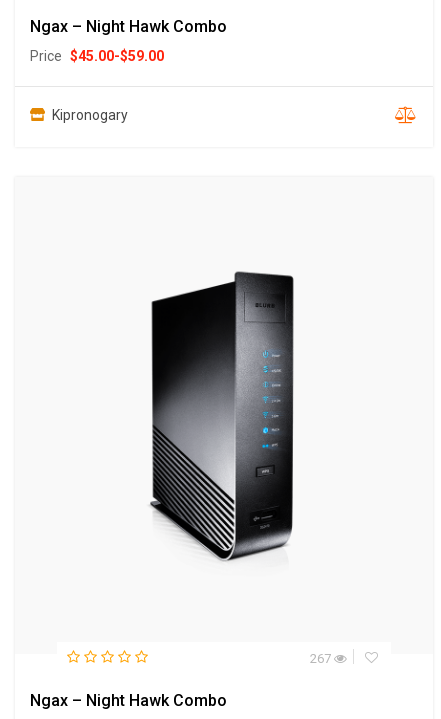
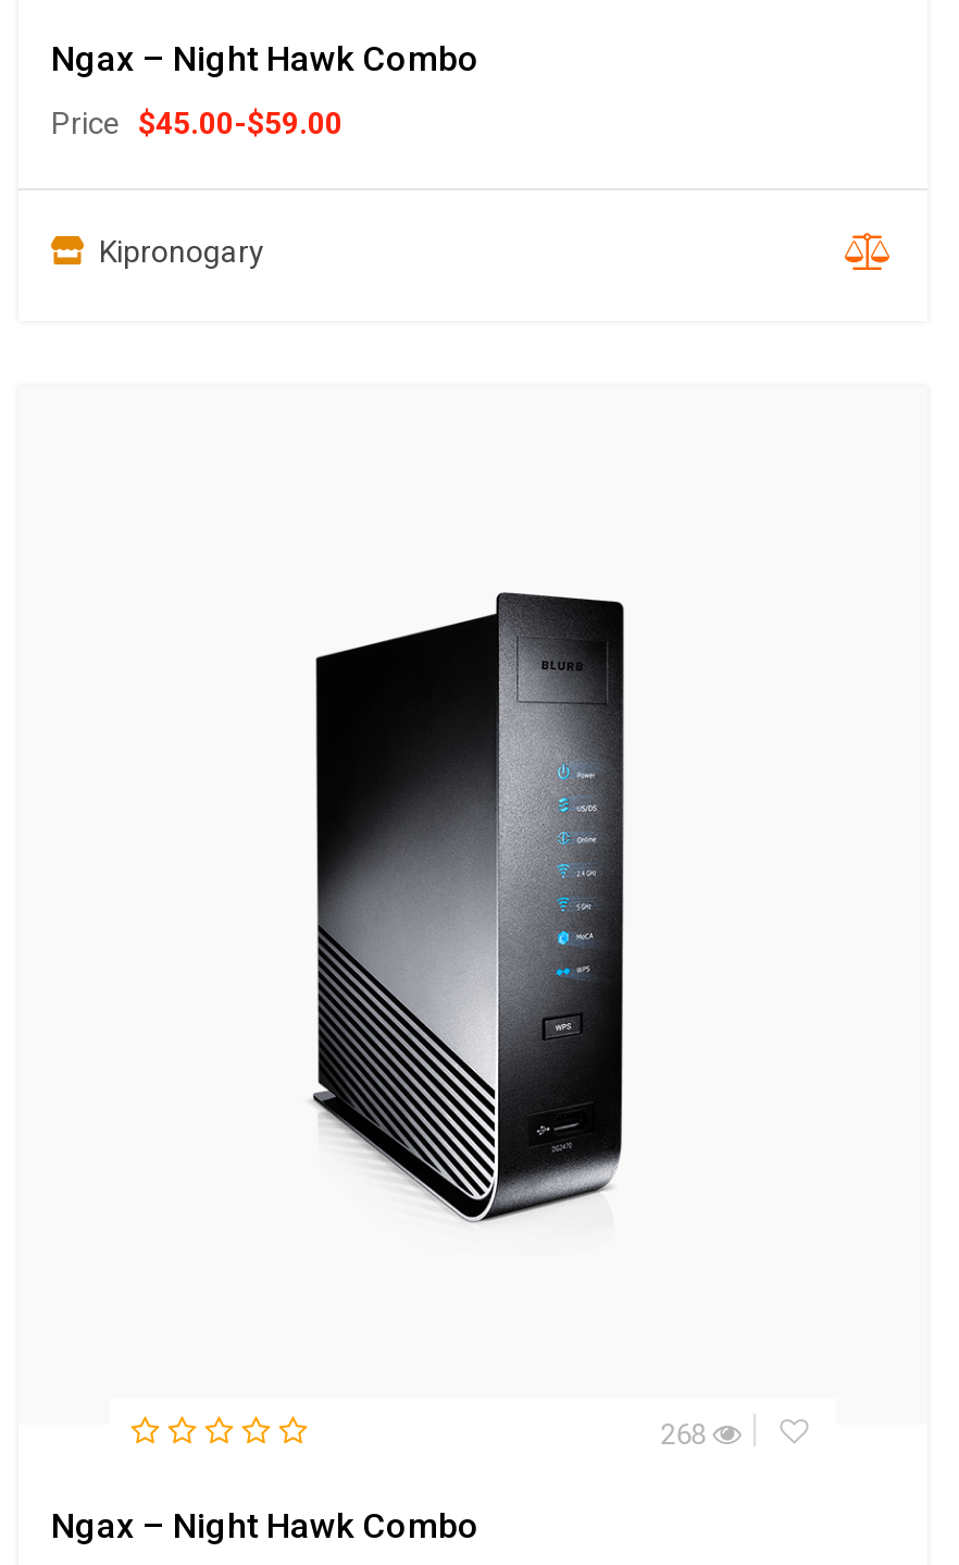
- 267
+ 268
